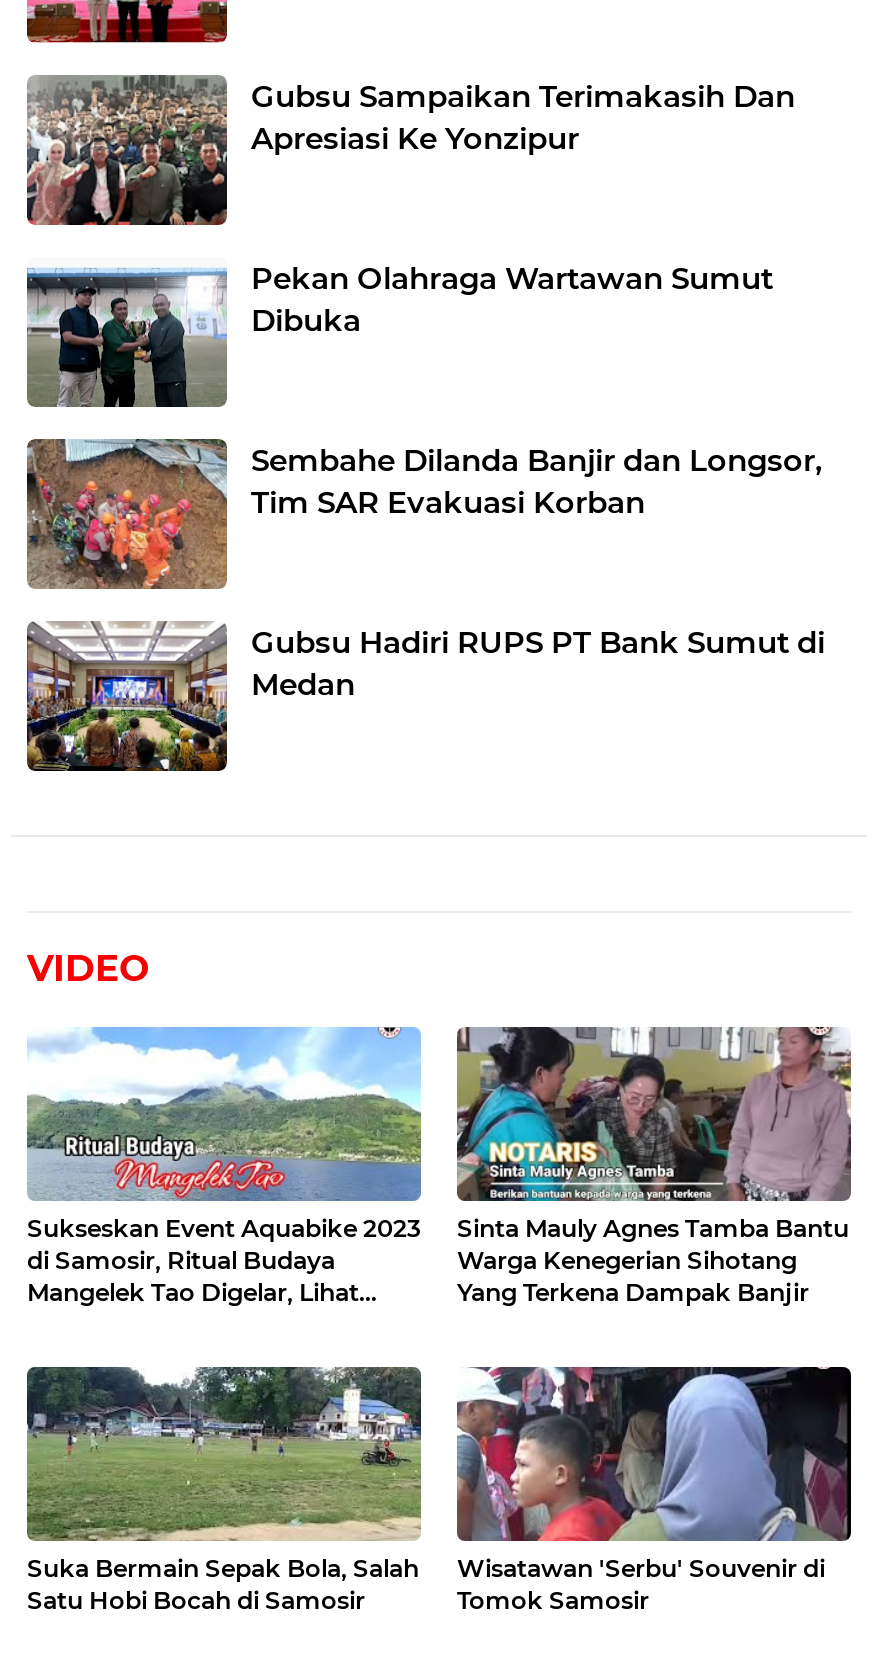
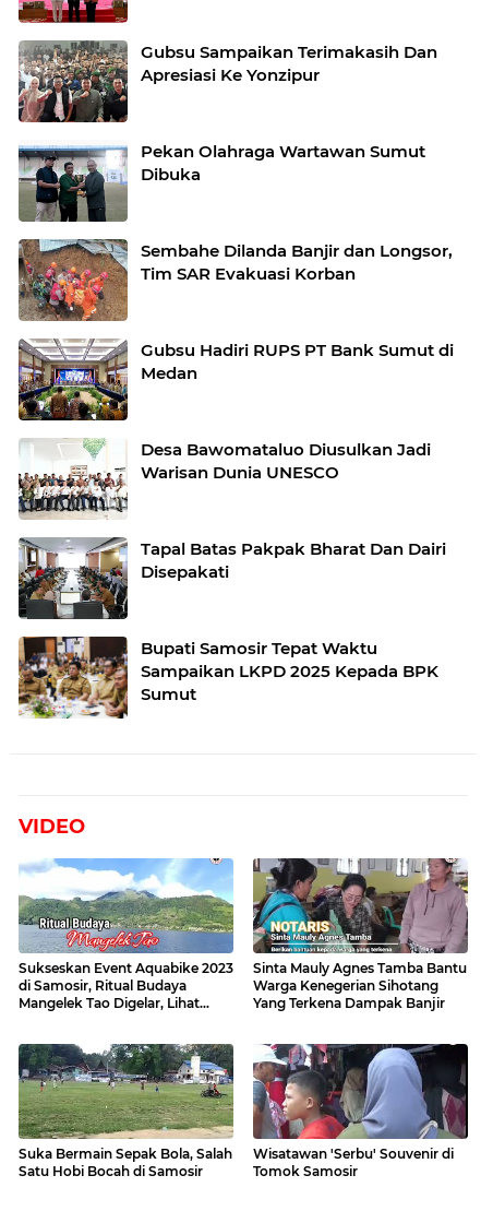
+ [image]
+ Tapal Batas Pakpak Bharat Dan Dairi
+ Disepakati

+ [image]
+ Bupati Samosir Tepat Waktu
+ Sampaikan LKPD 2025 Kepada BPK
+ Sumut

+ [image]
+ Desa Bawomataluo Diusulkan Jadi
+ Warisan Dunia UNESCO
